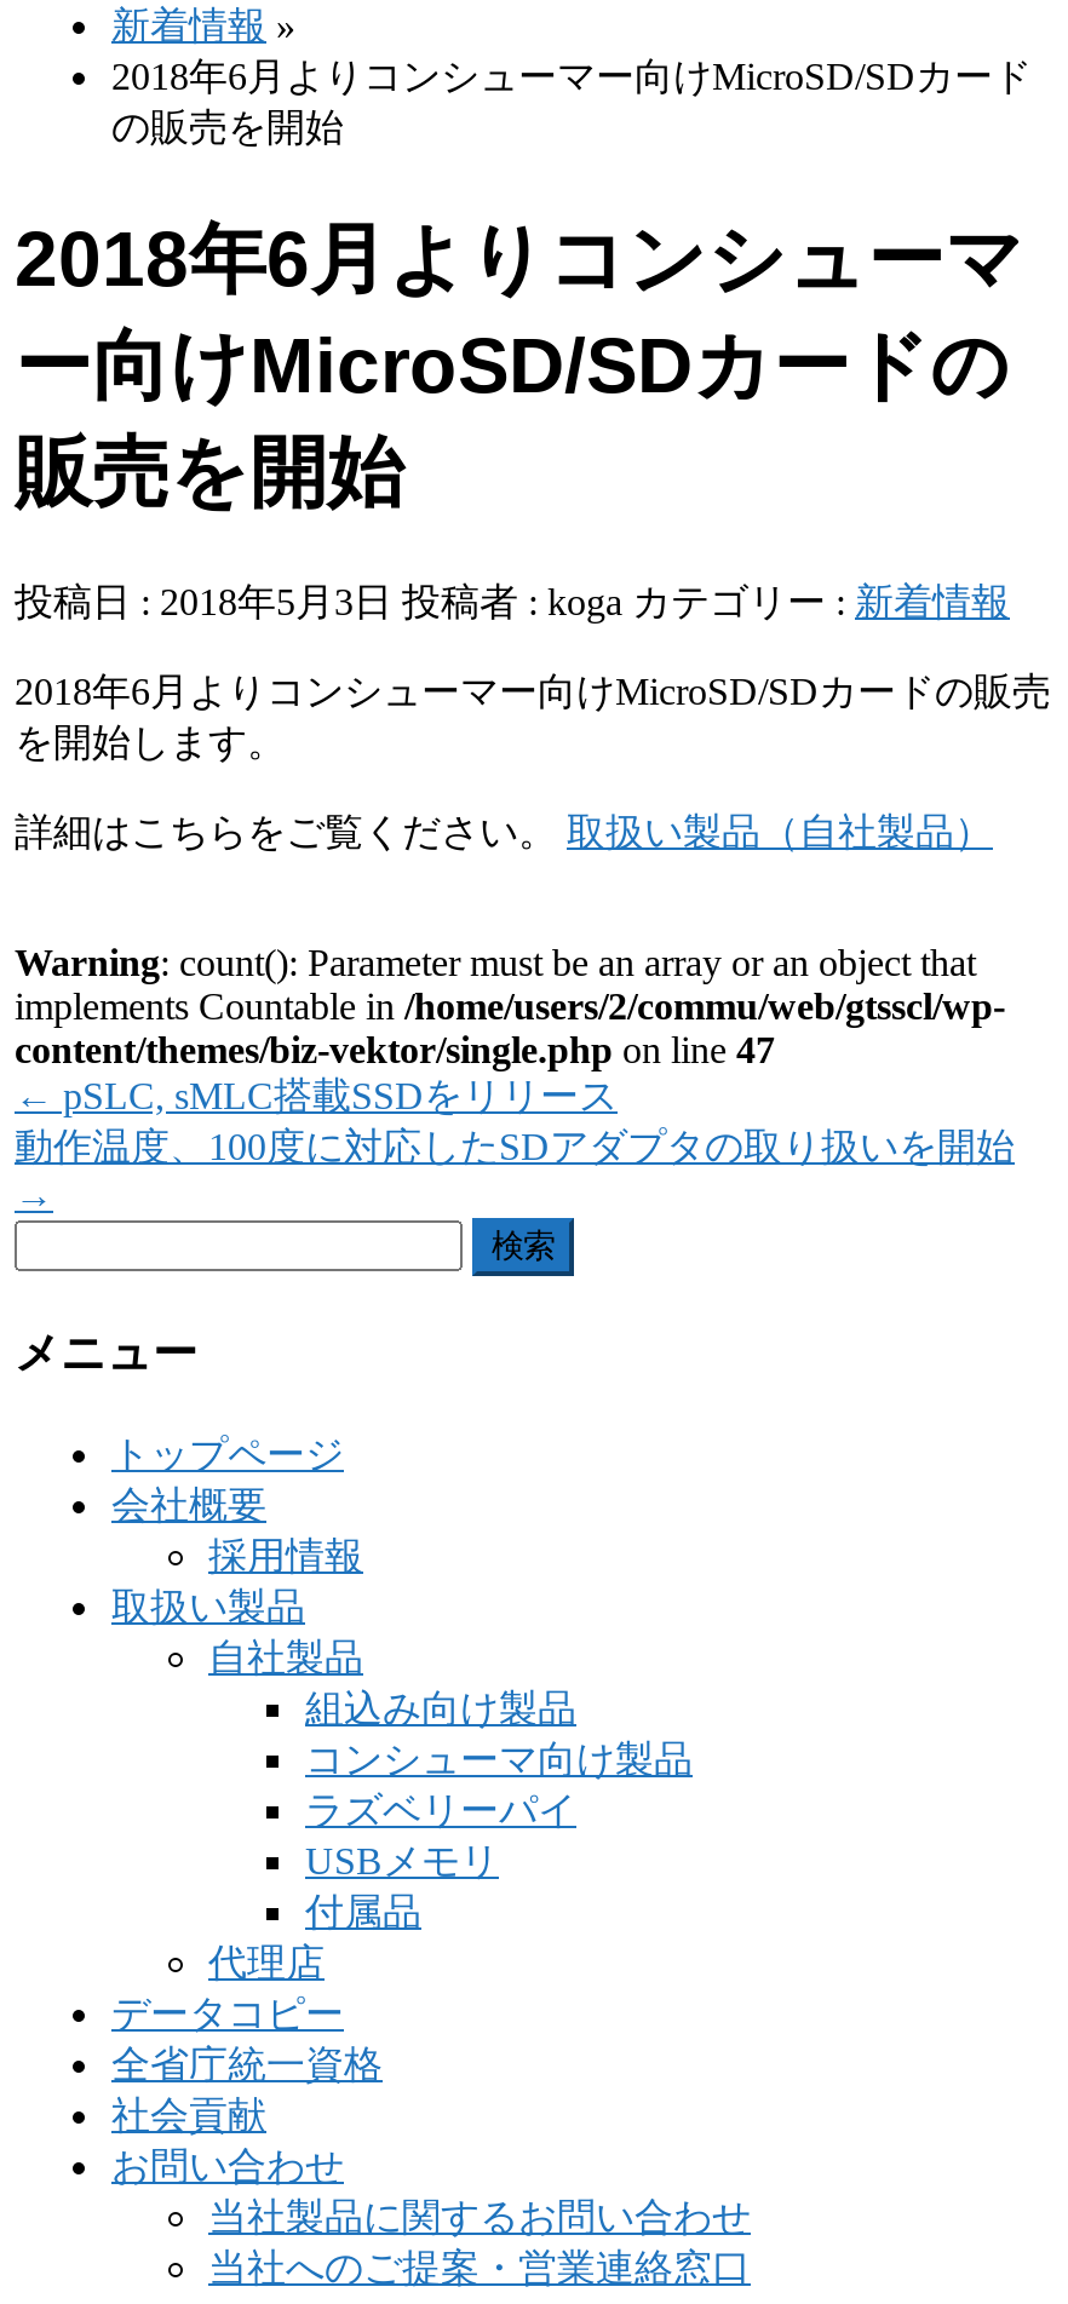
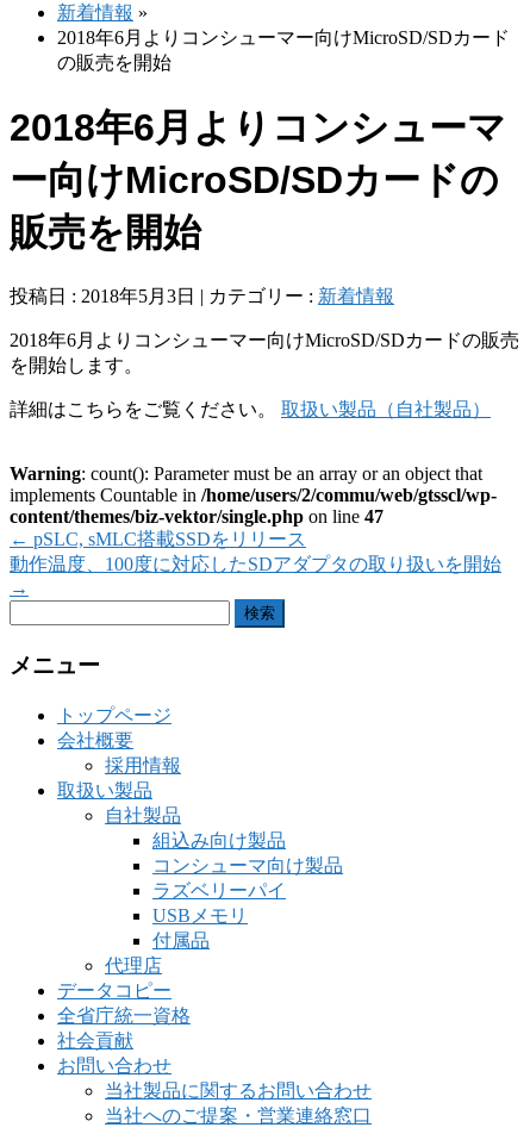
- 投稿日 : 2018年5月3日 投稿者 : koga カテゴリー :新着情報
+ 投稿日 : 2018年5月3日
+ カテゴリー :新着情報
